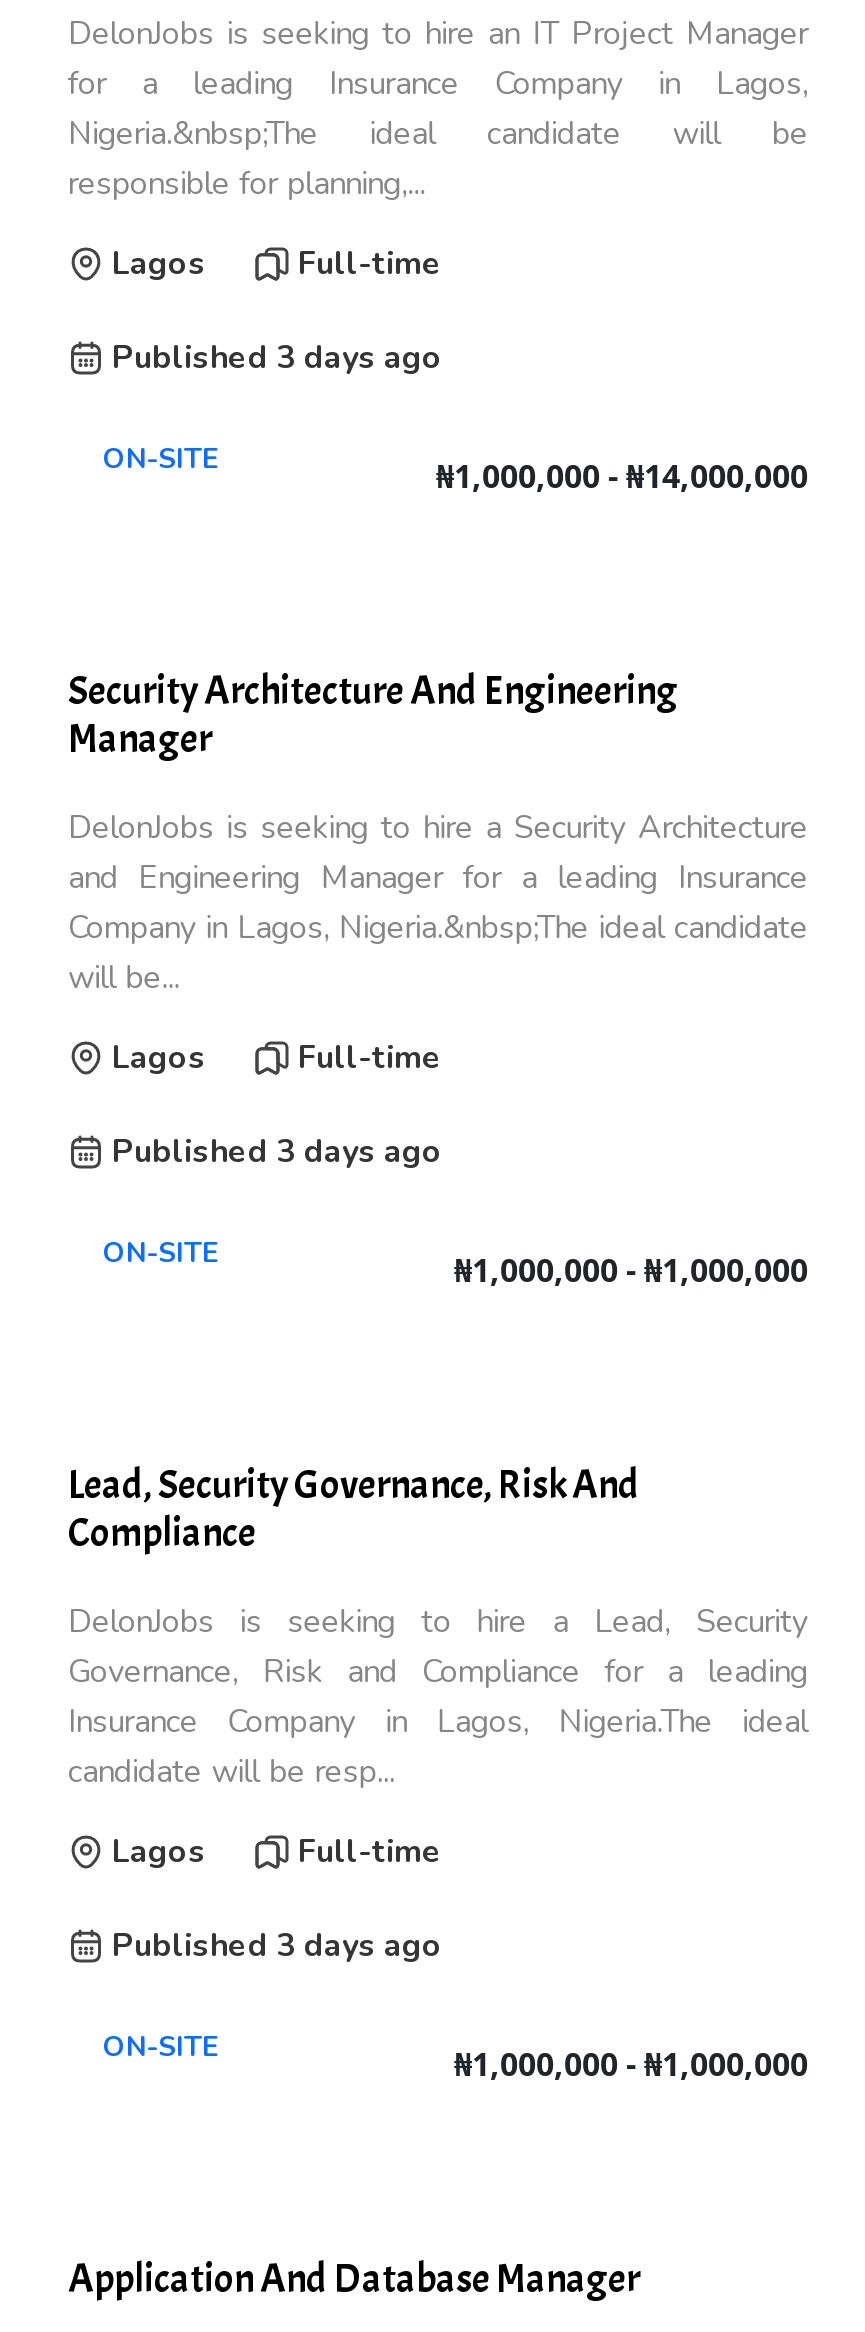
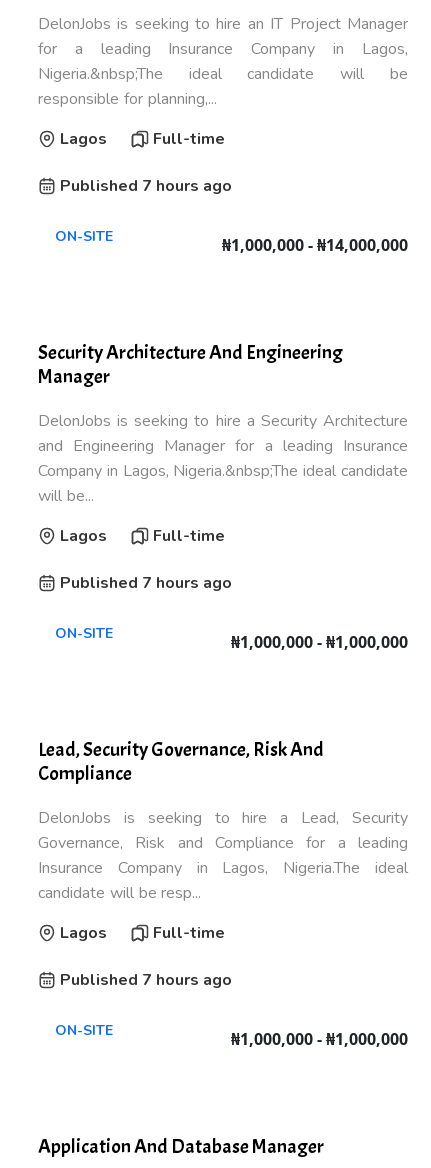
- Published 3 days ago
+ Published 7 hours ago

- Published 3 days ago
+ Published 7 hours ago

- Published 3 days ago
+ Published 7 hours ago
